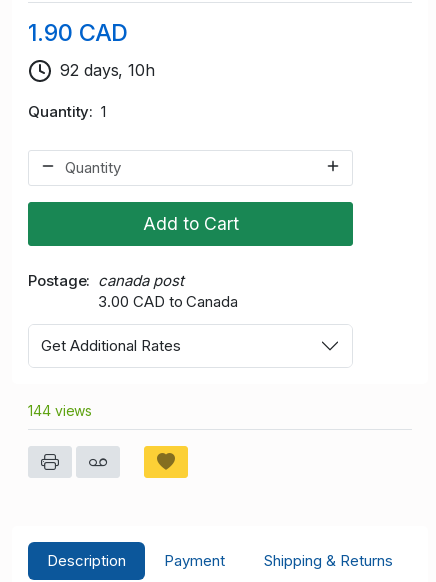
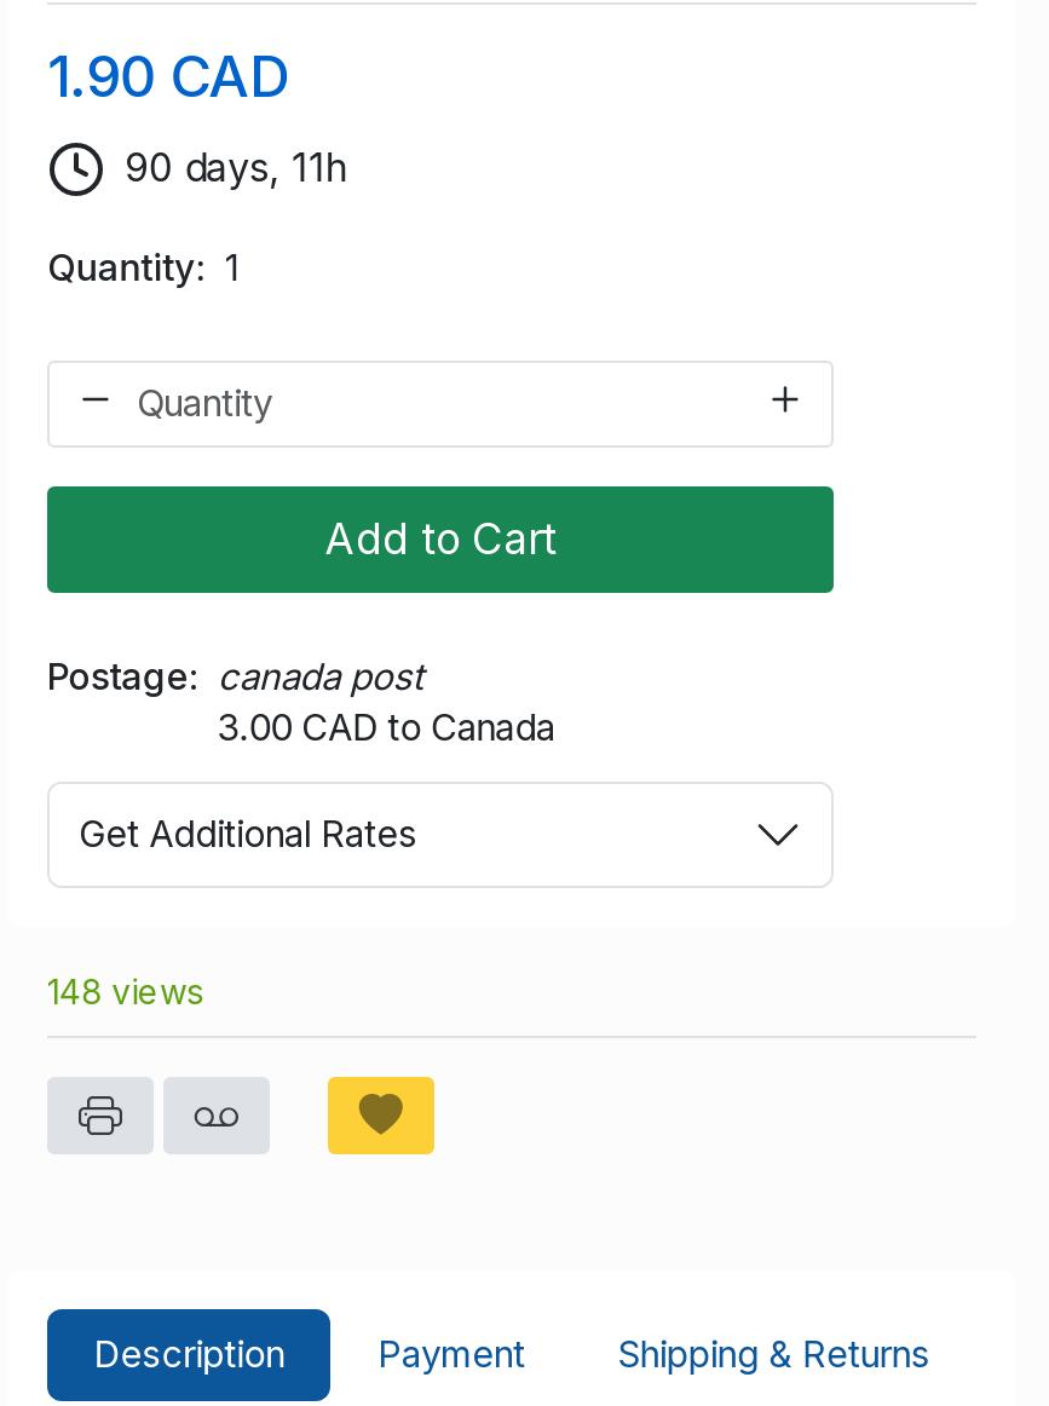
- 92 days, 10h
+ 90 days, 11h

- 144 views
+ 148 views
